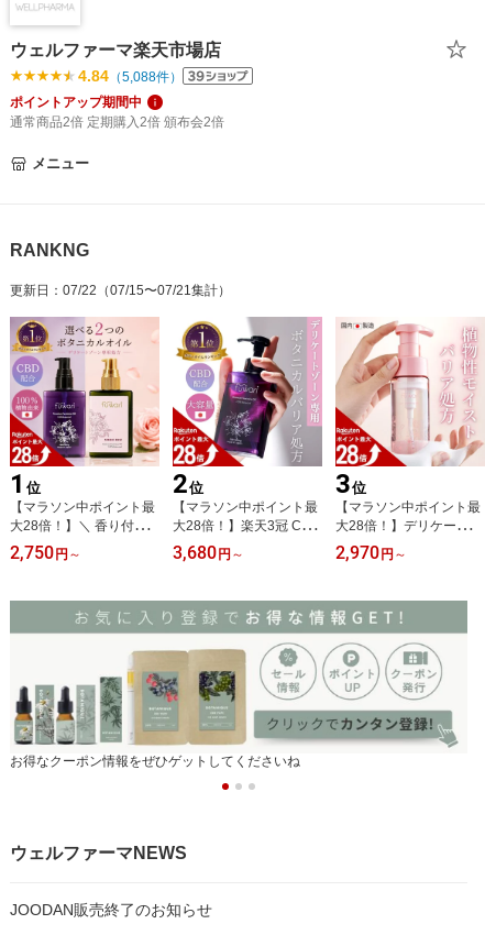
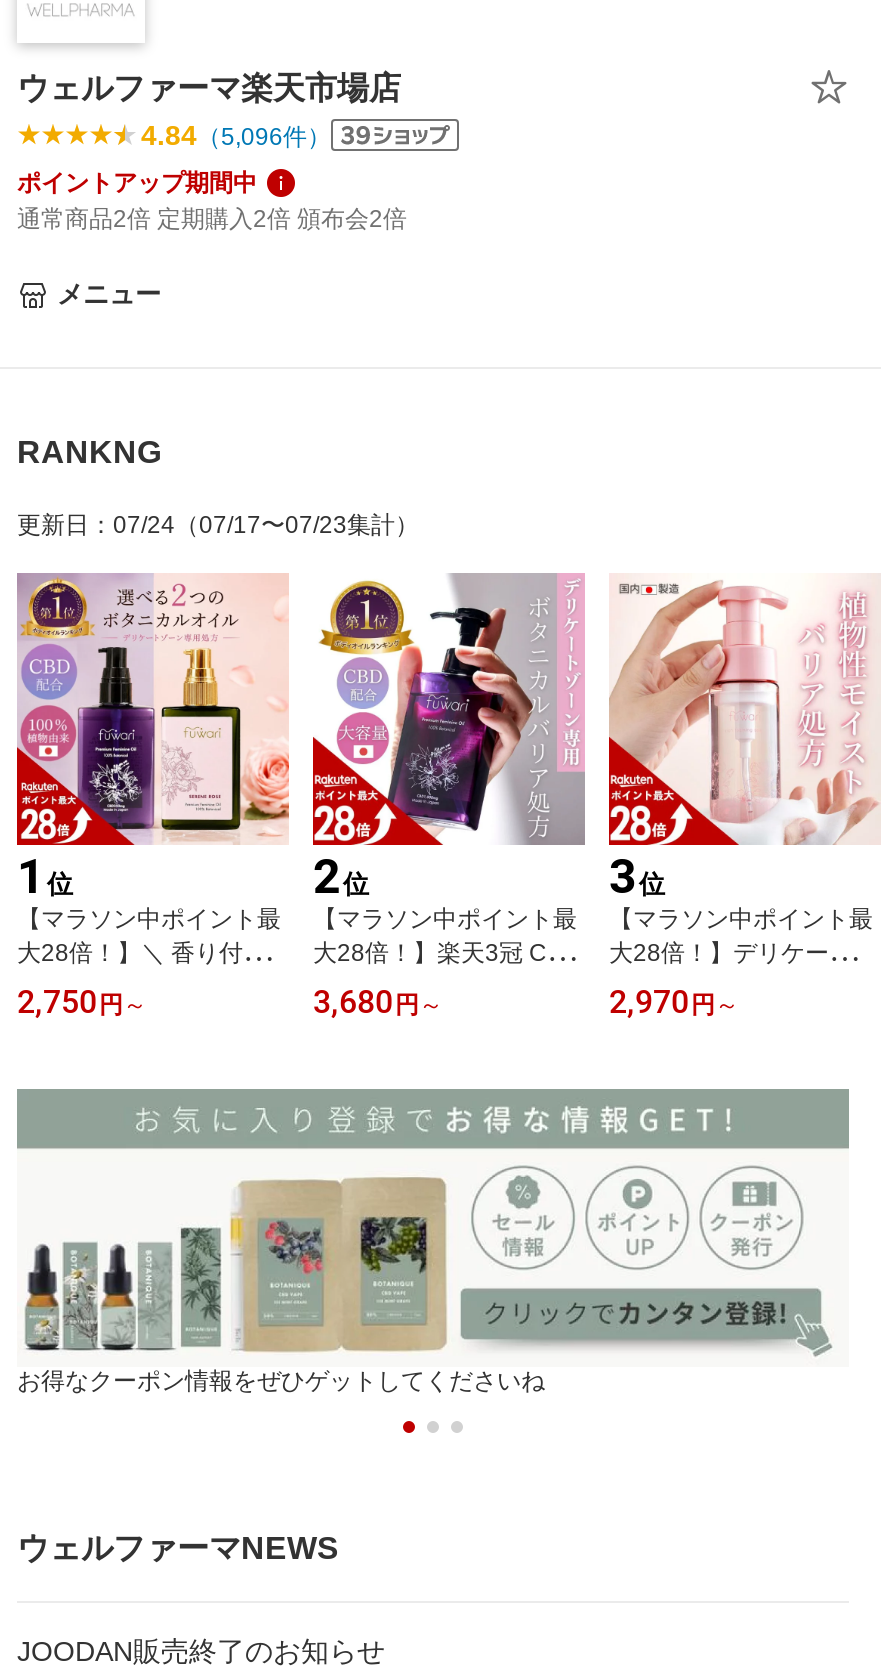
- 4.84（5,088件）
+ 4.84（5,096件）

- 更新日：07/22（07/15〜07/21集計）
+ 更新日：07/24（07/17〜07/23集計）
